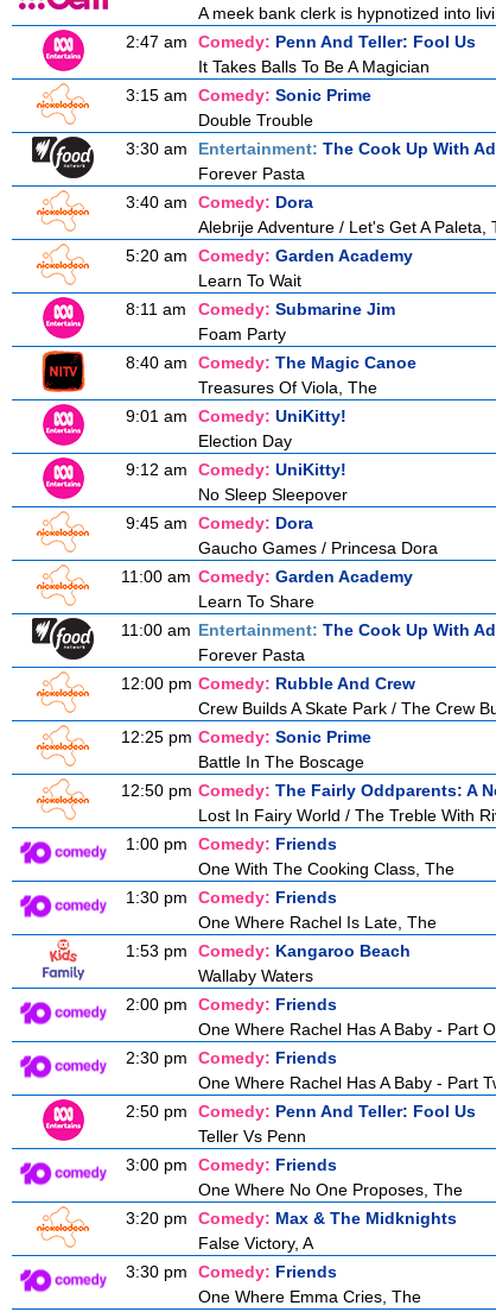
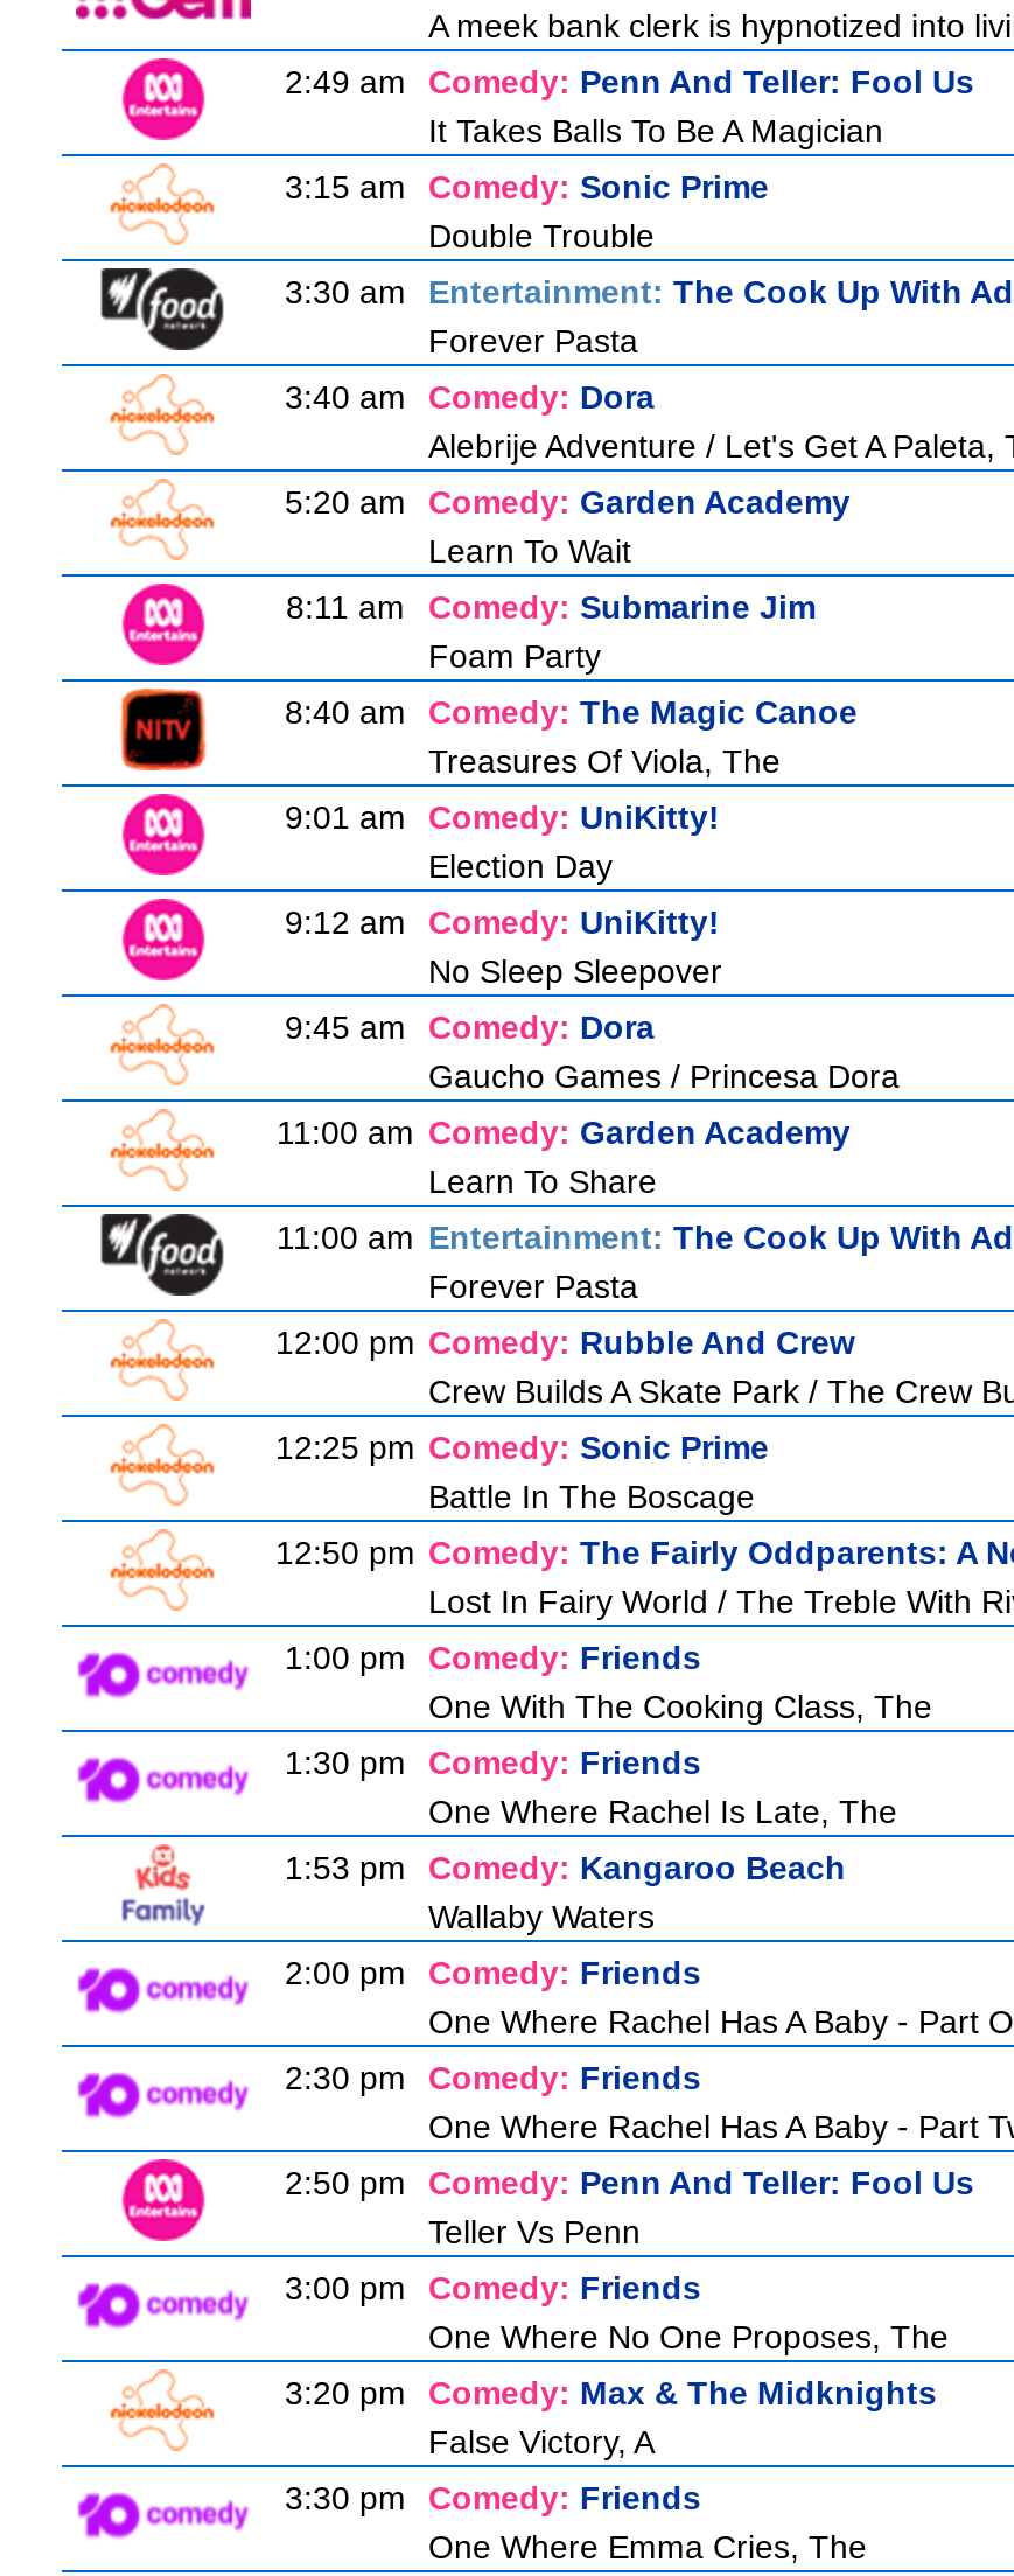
- 2:47 am Comedy: Penn And Teller: Fool Us
+ 2:49 am Comedy: Penn And Teller: Fool Us
